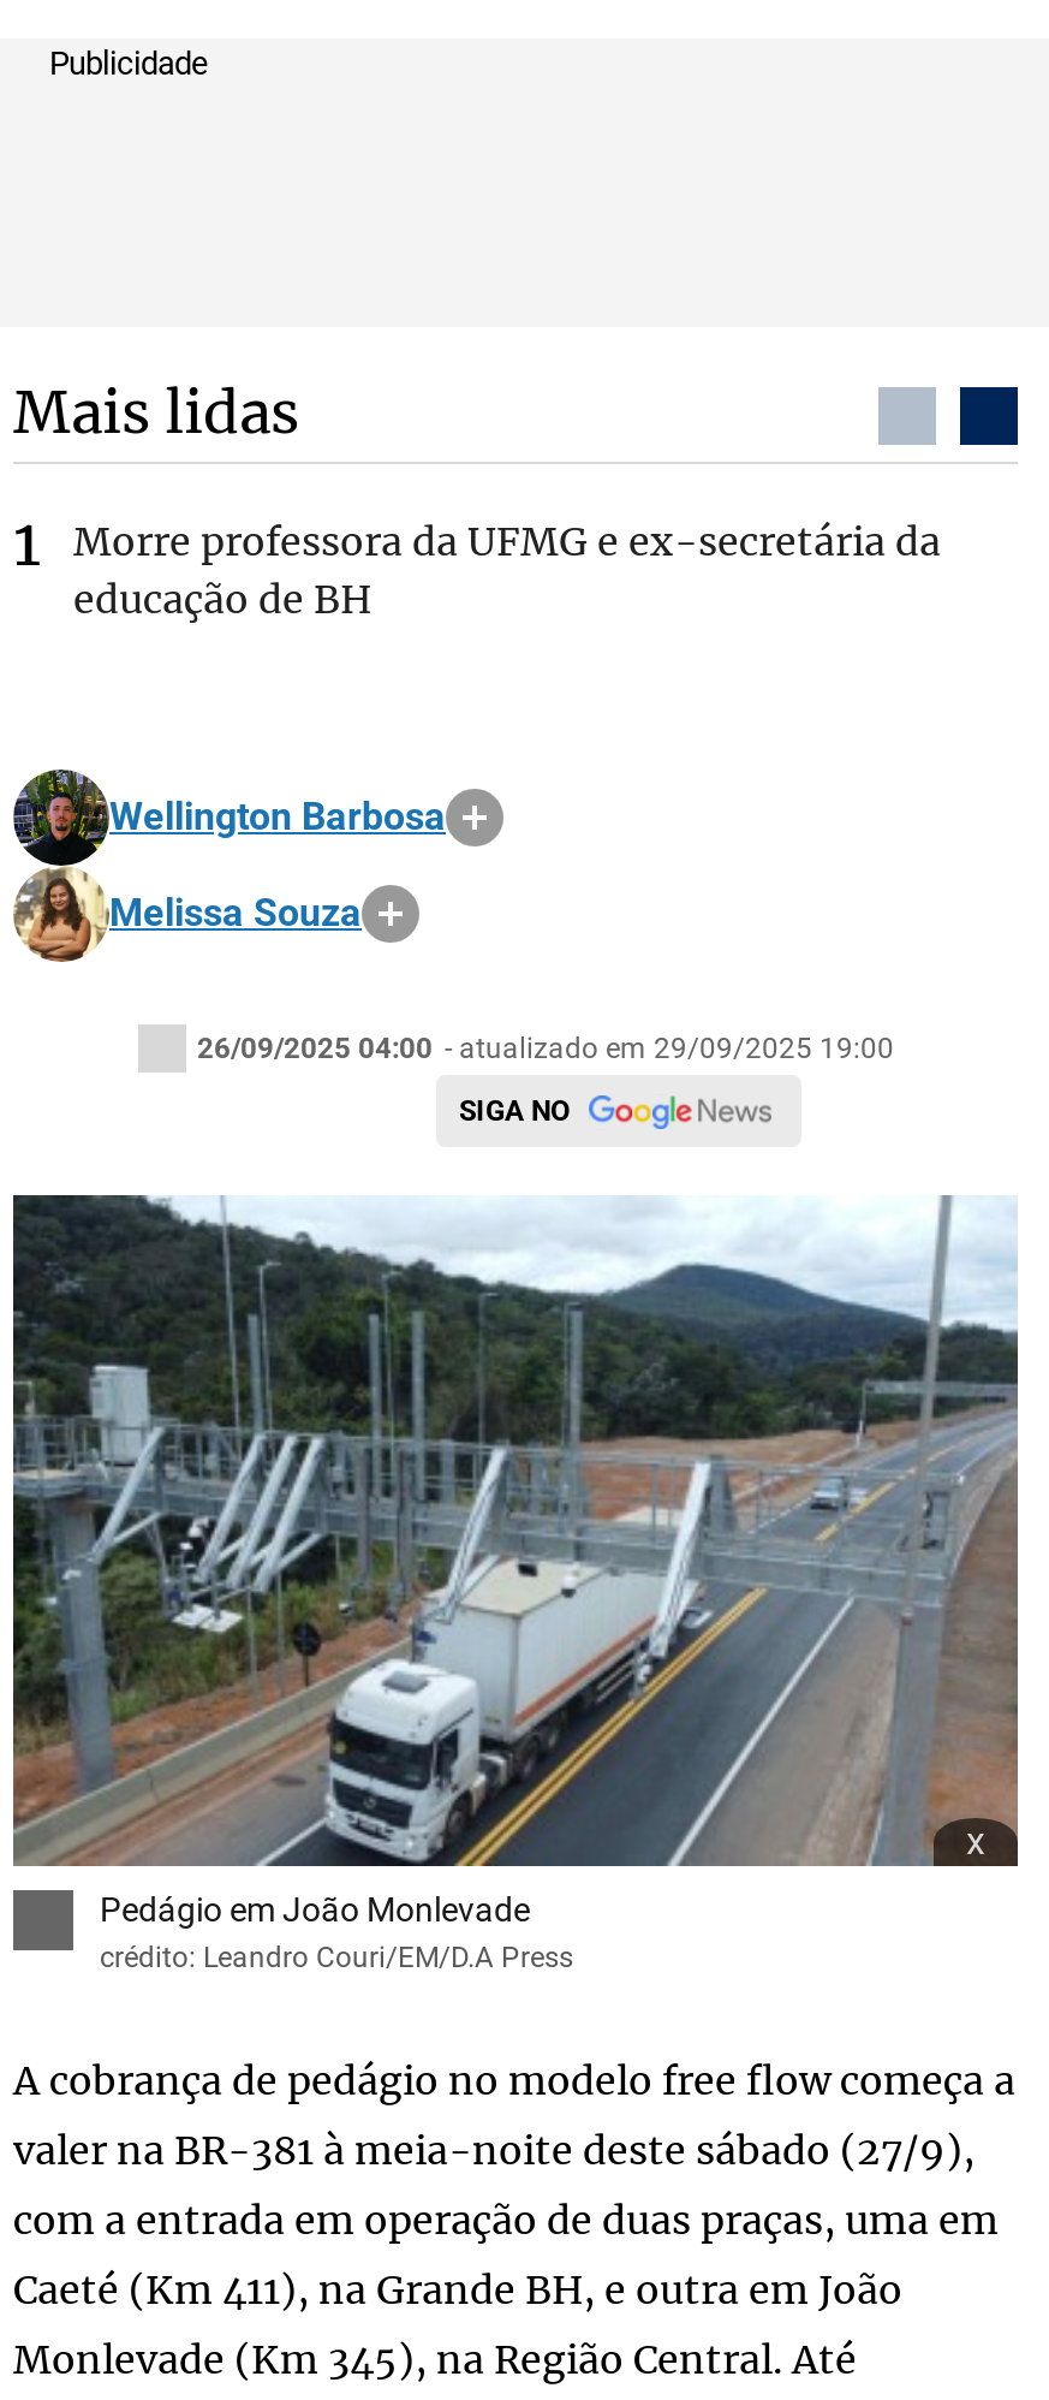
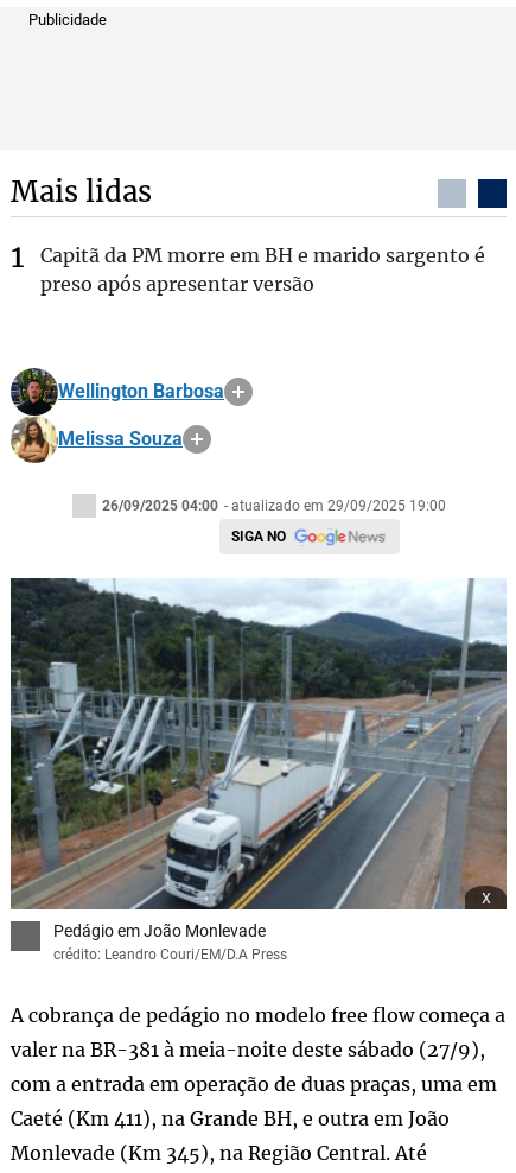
- Morre professora da UFMG e ex-secretária da
- educação de BH
+ Capitã da PM morre em BH e marido sargento é
+ preso após apresentar versão
